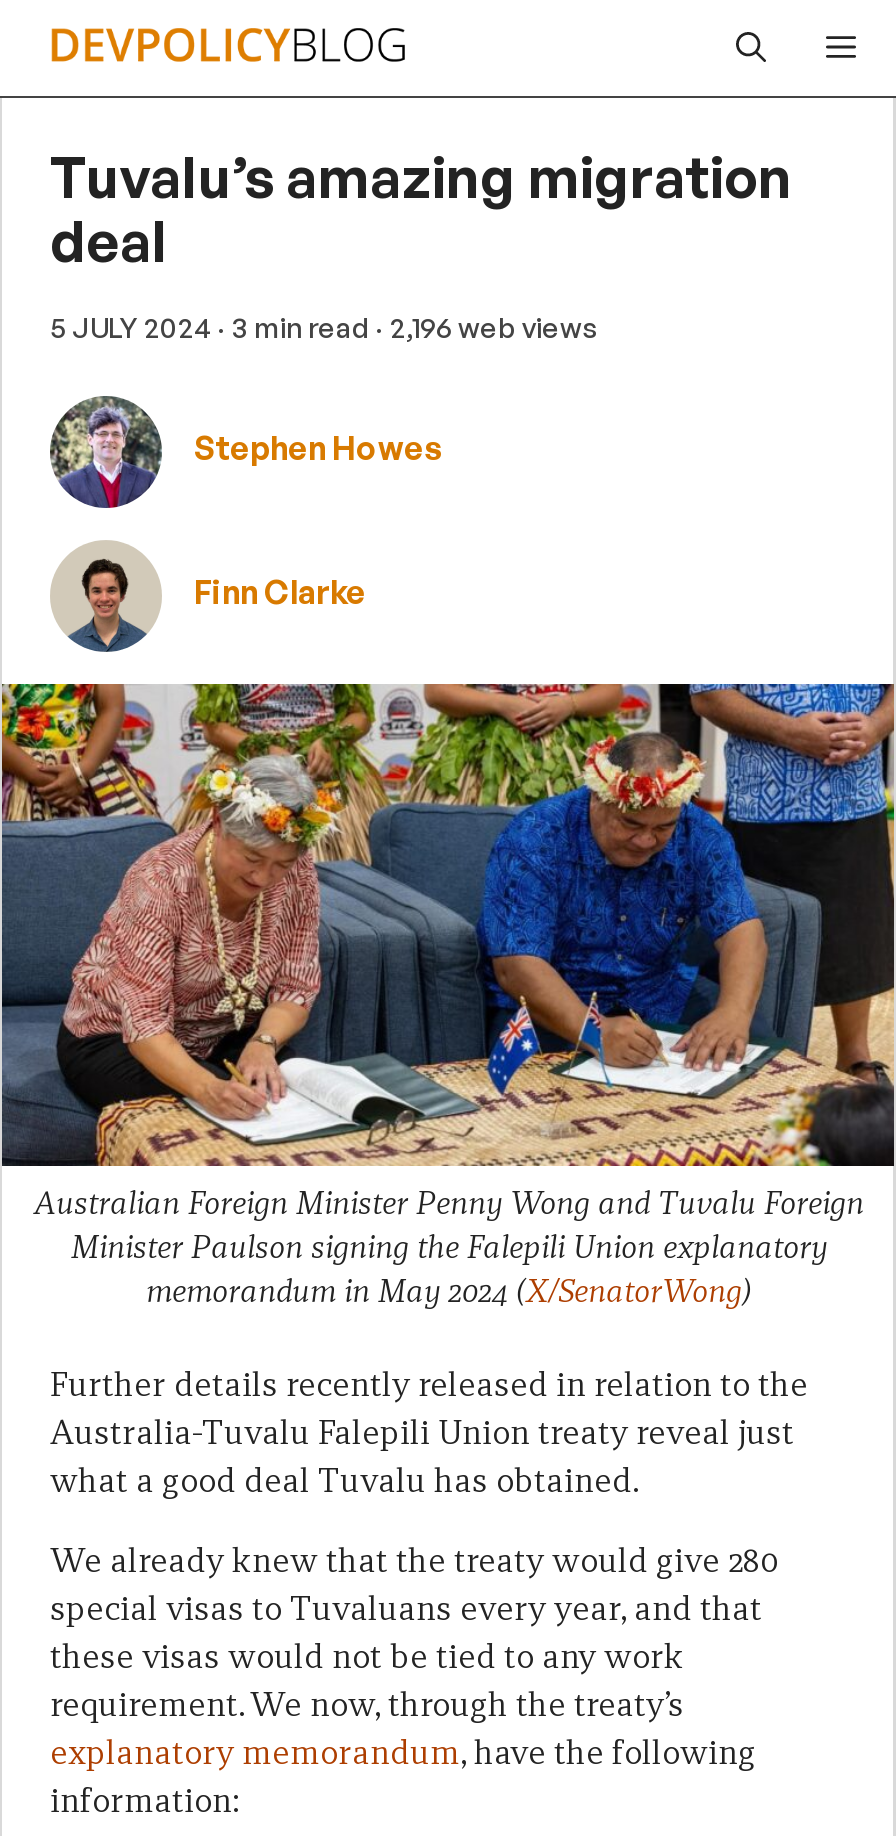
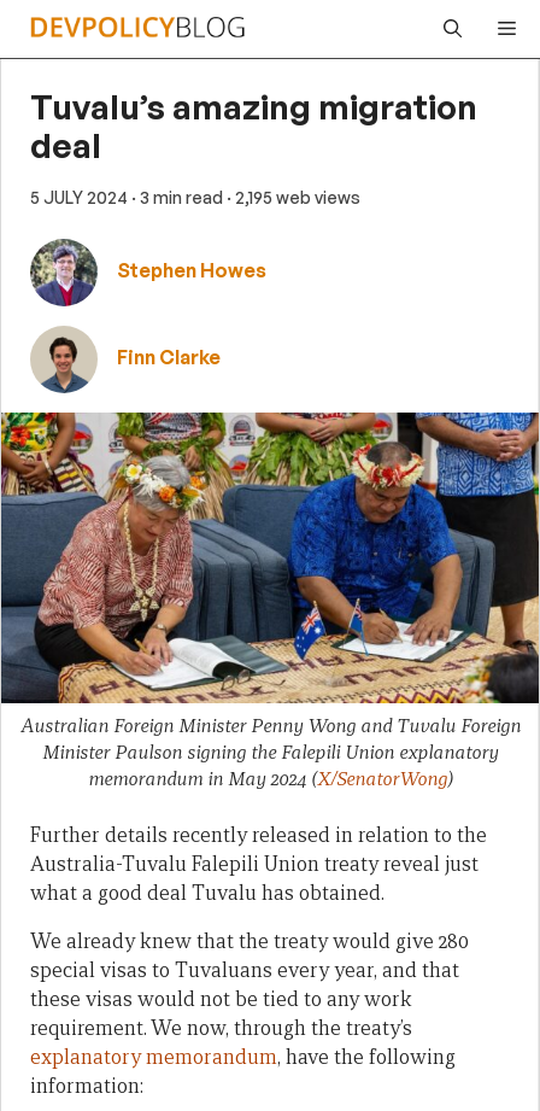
- 5 JULY 2024 · 3 min read · 2,196 web views
+ 5 JULY 2024 · 3 min read · 2,195 web views
